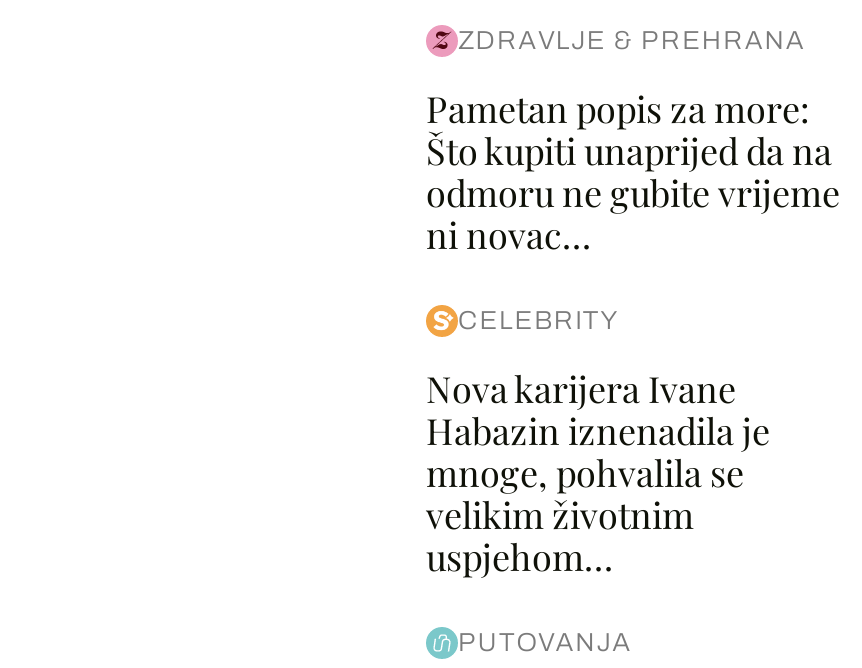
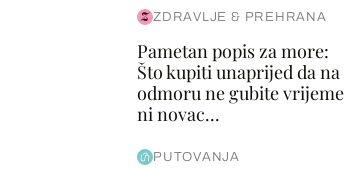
- CELEBRITY
- Nova karijera Ivane
- Habazin iznenadila je
- mnoge, pohvalila se
- velikim životnim
- uspjehom...
